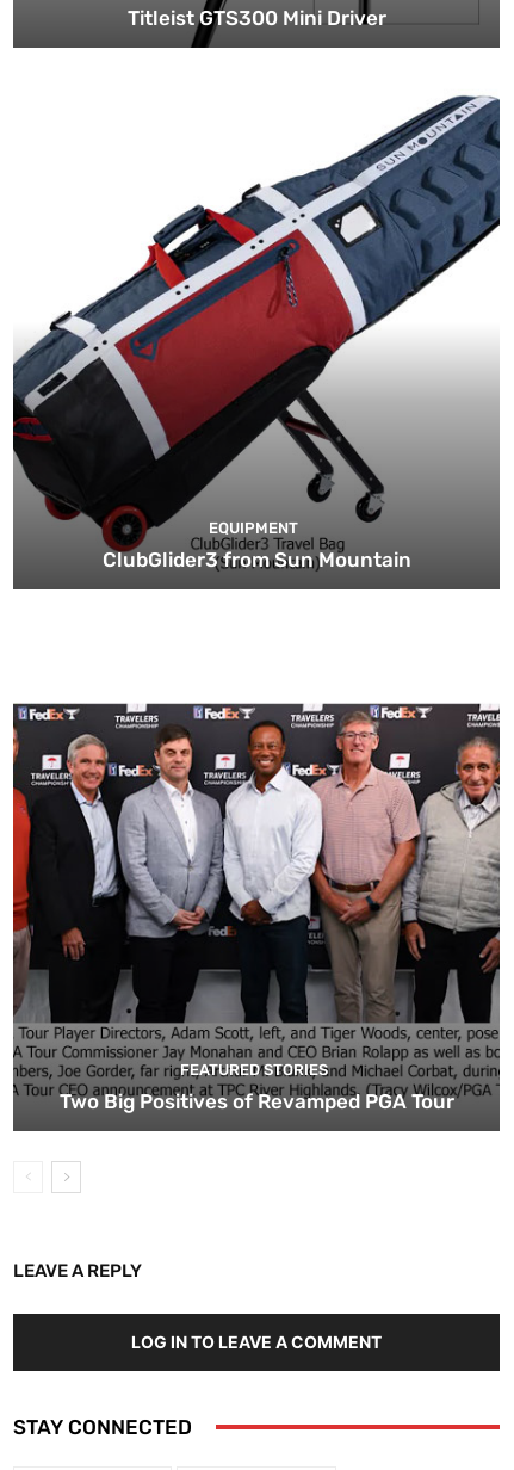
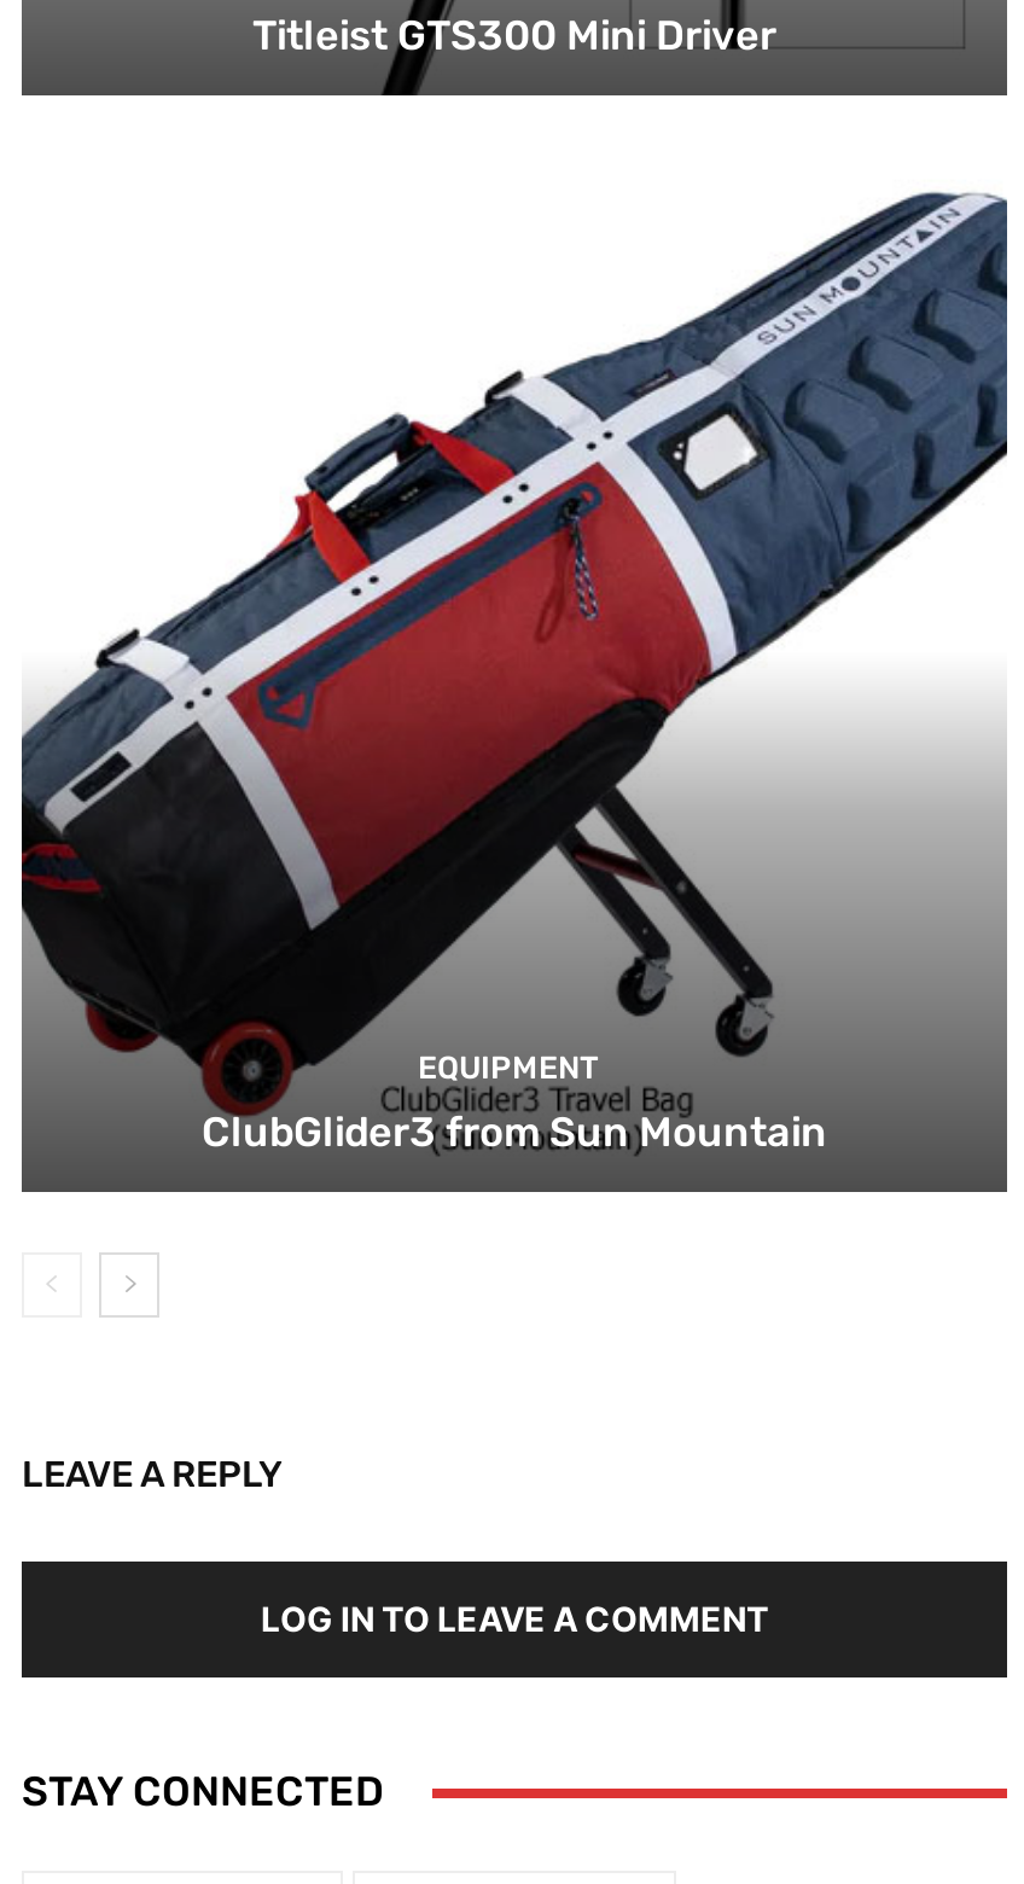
- [image]
- FEATURED STORIES
- Two Big Positives of Revamped PGA Tour
